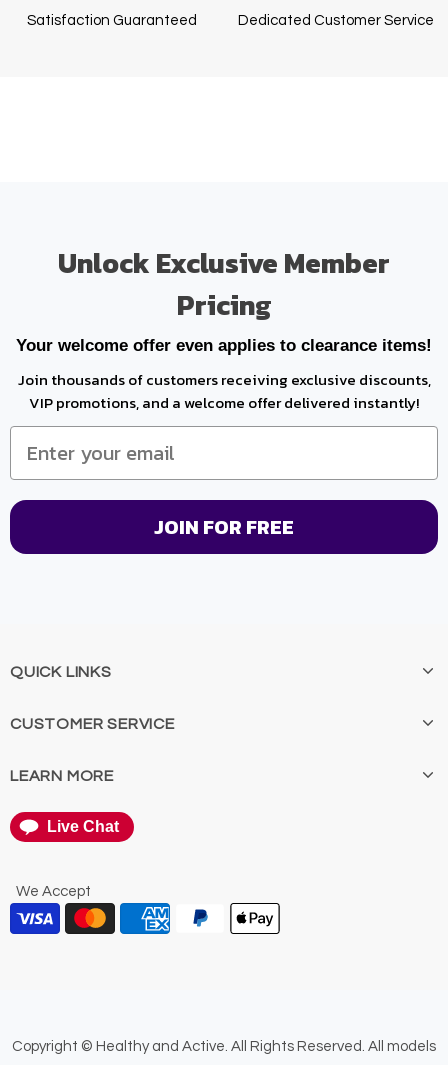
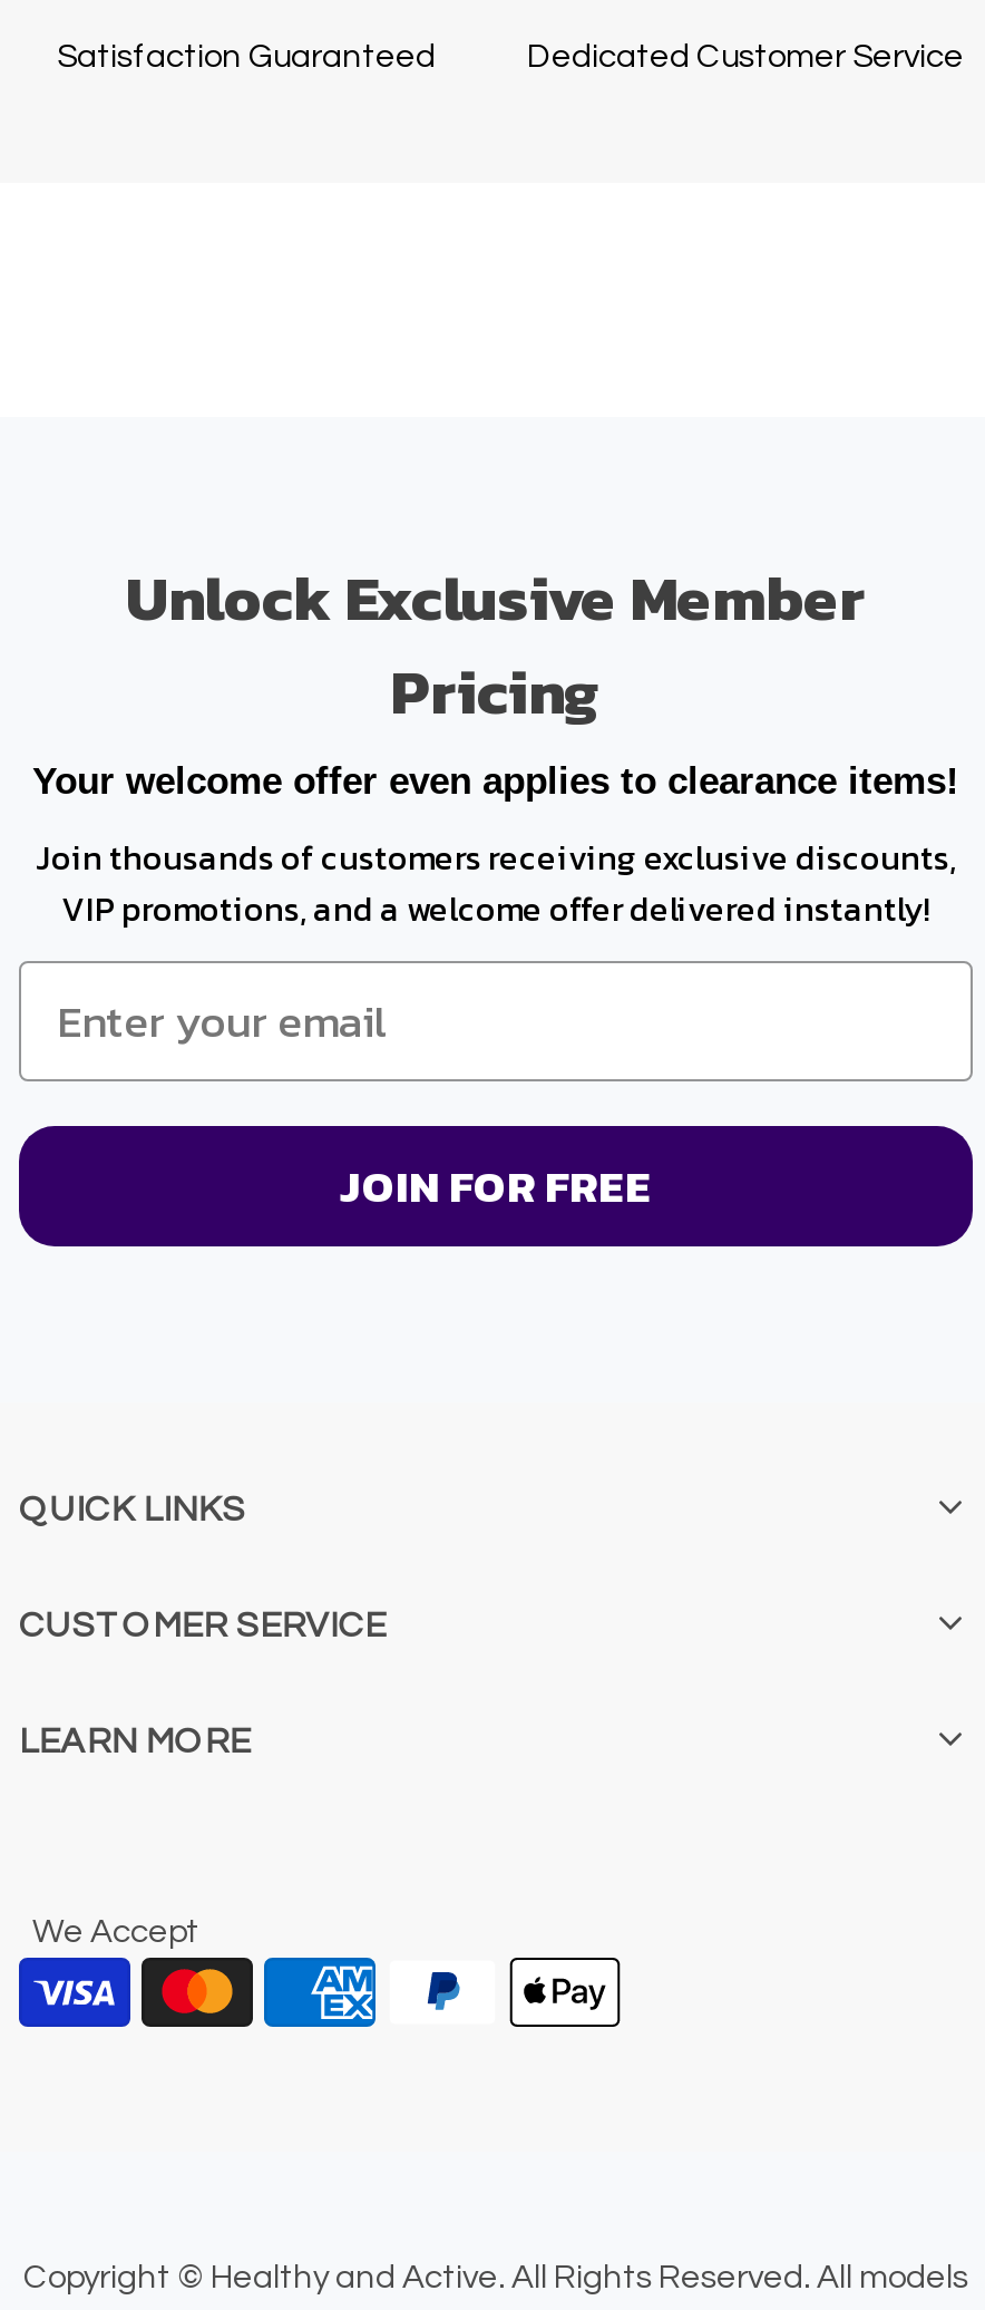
- Live Chat
